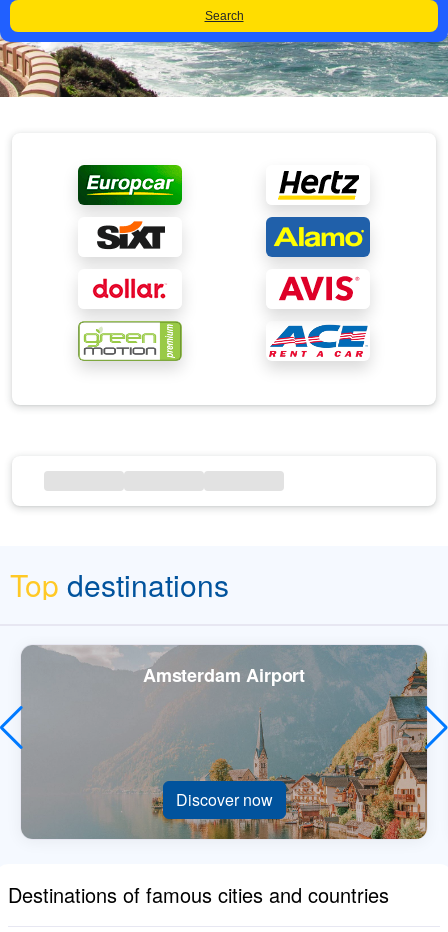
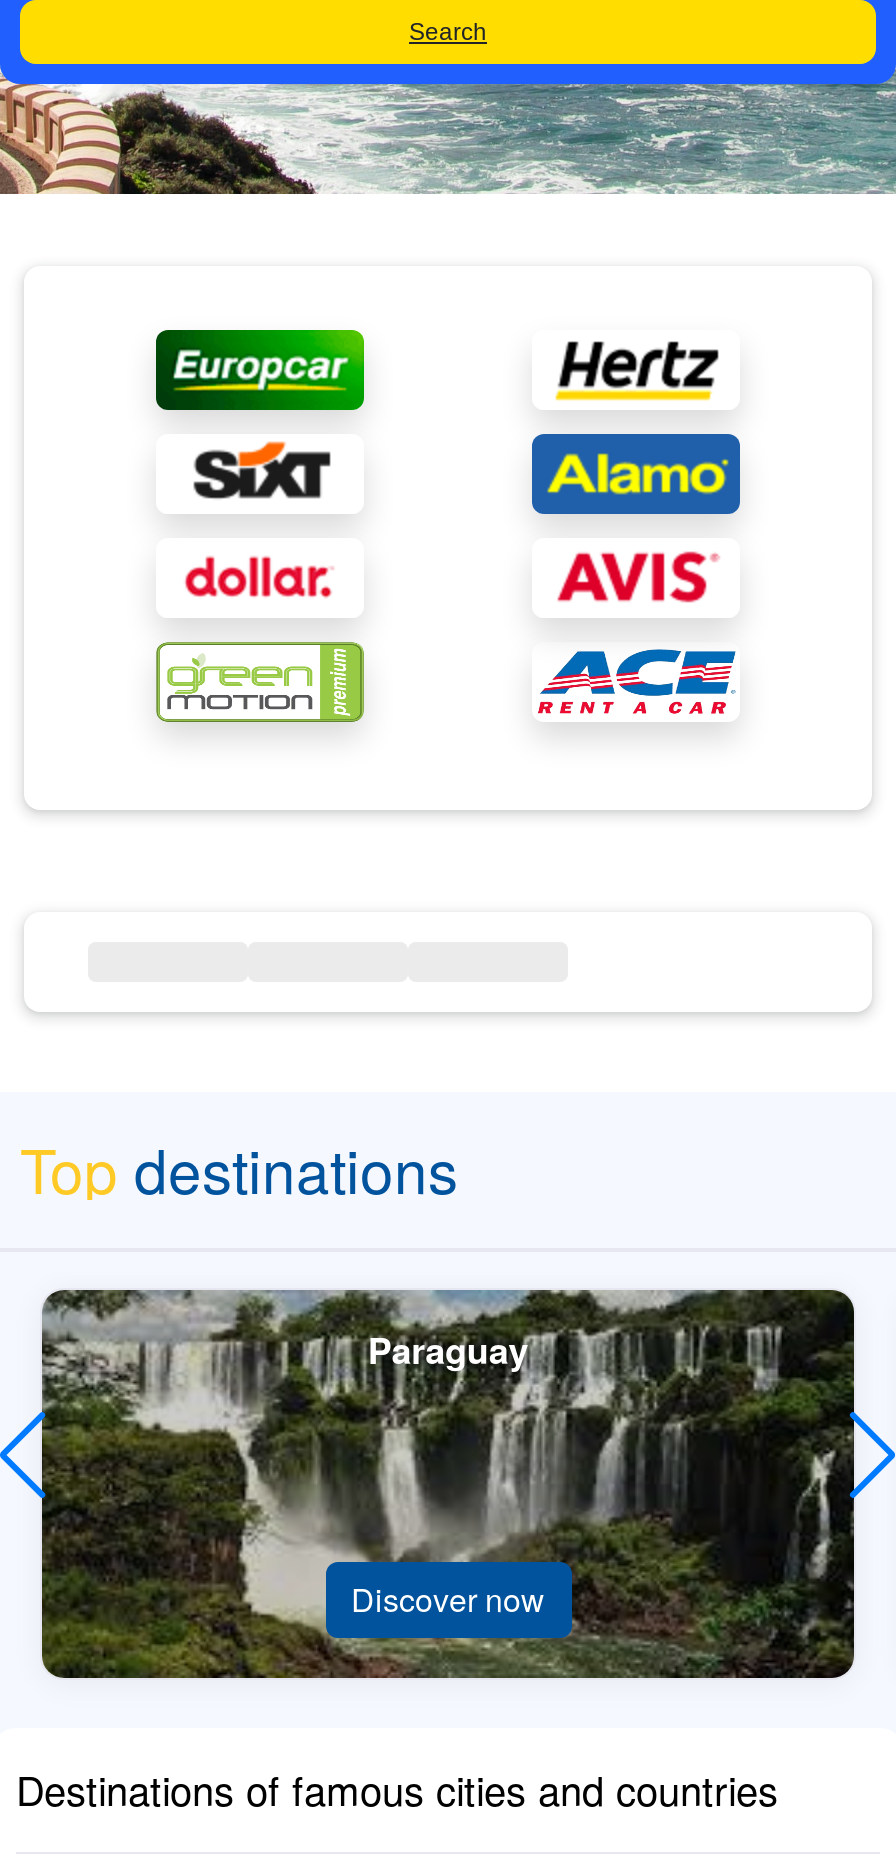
- [image]
- Amsterdam Airport
+ [image]
+ Paraguay
